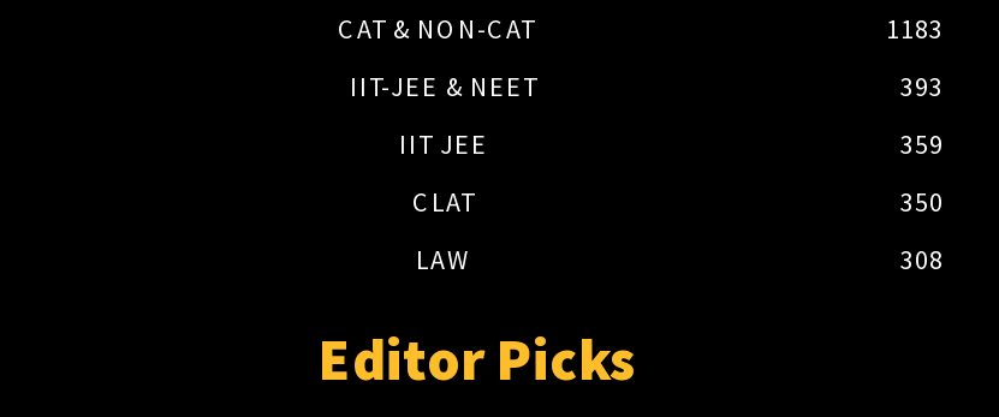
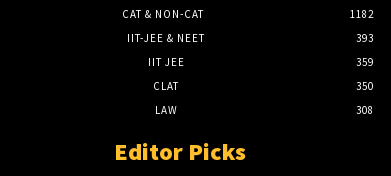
- 1183
+ 1182
